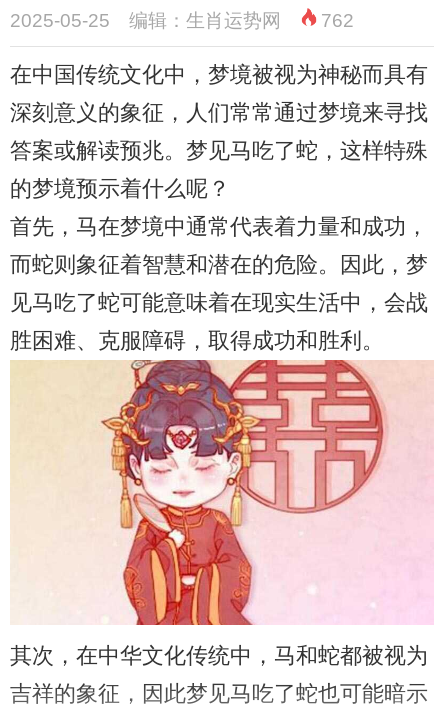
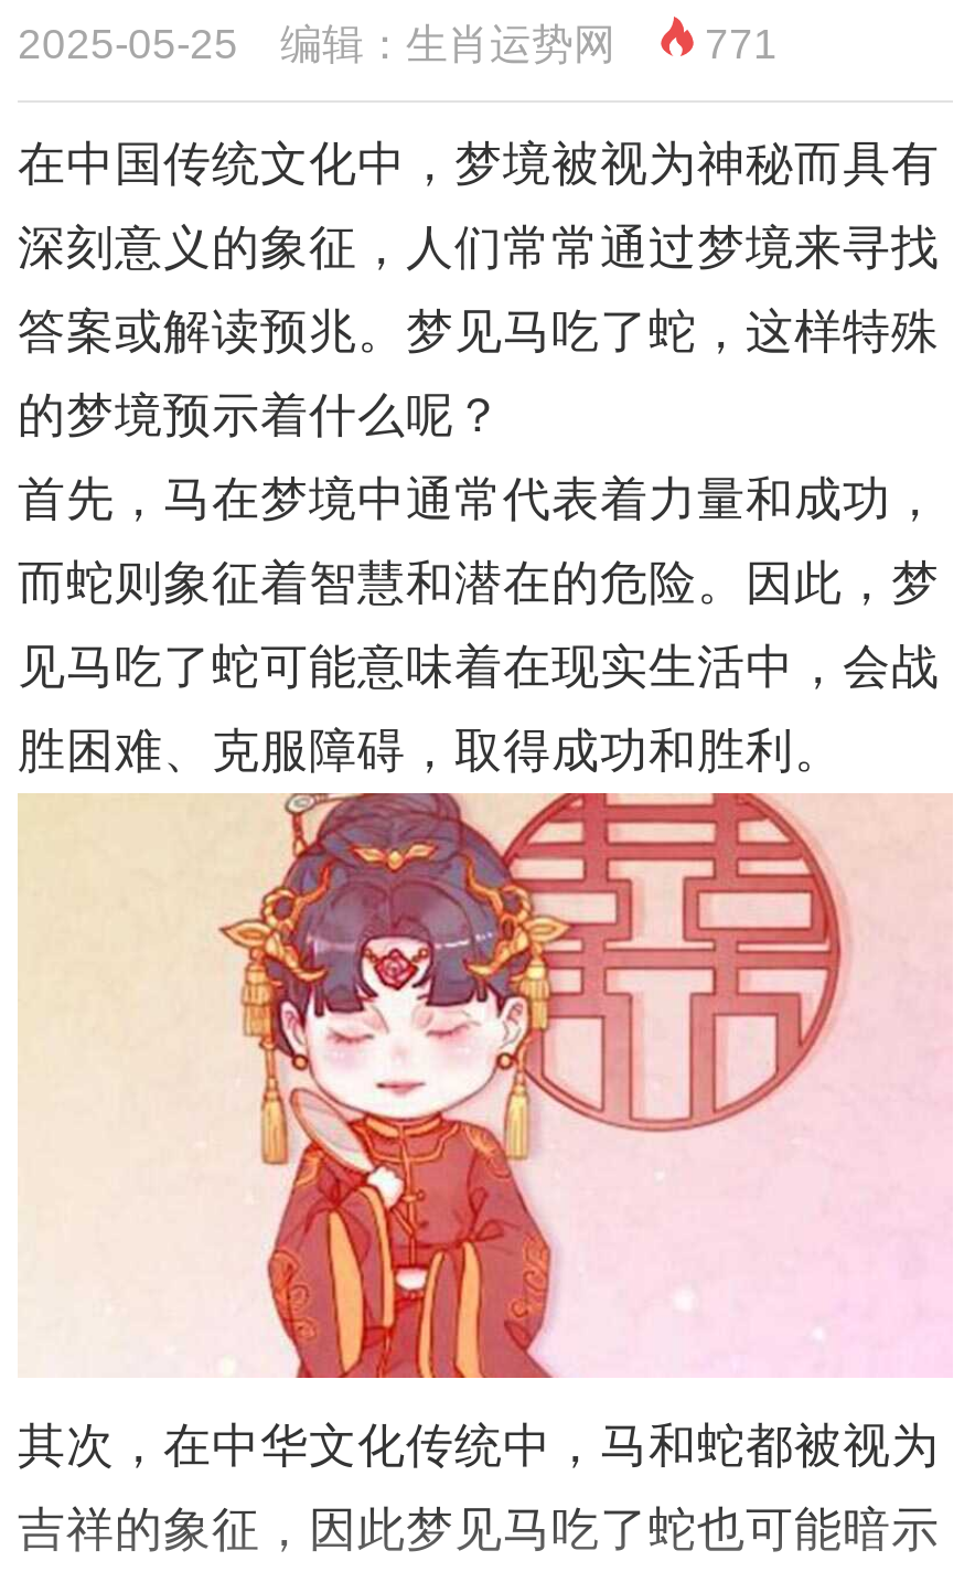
- 2025-05-25 编辑：生肖运势网 762
+ 2025-05-25 编辑：生肖运势网 771
